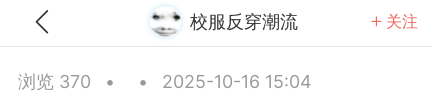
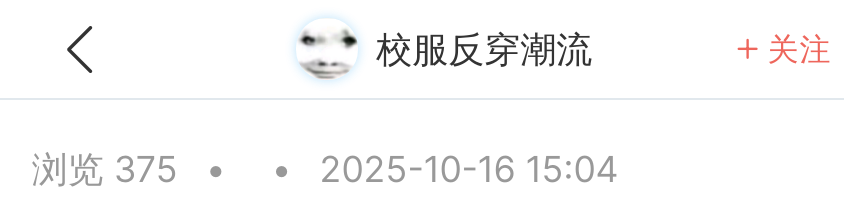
- 浏览 370
+ 浏览 375
